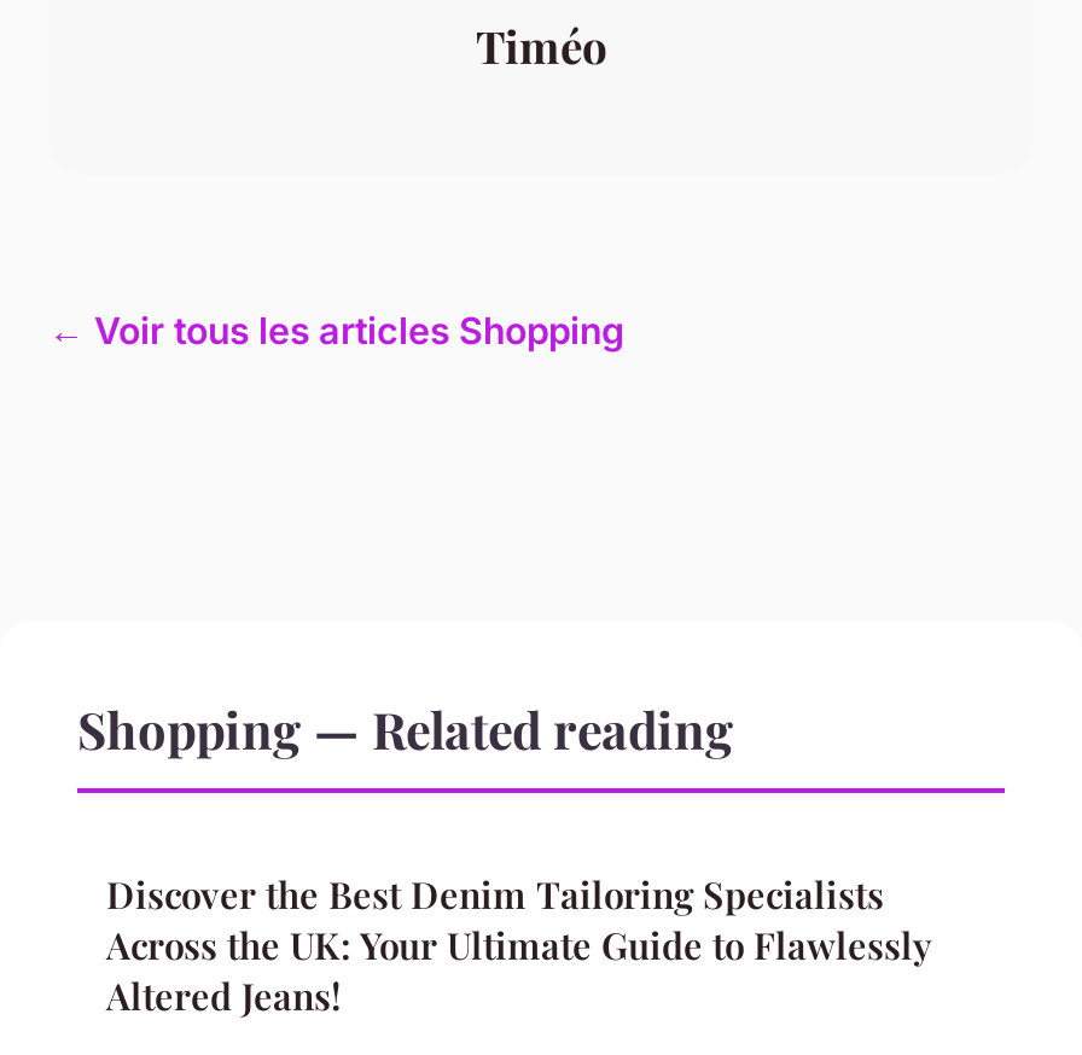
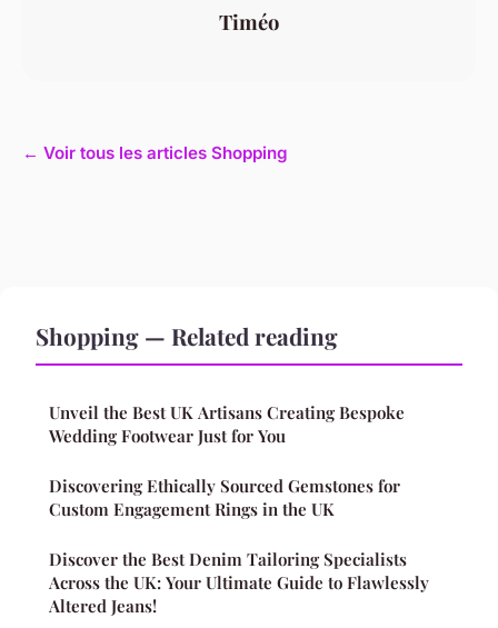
+ Unveil the Best UK Artisans Creating Bespoke
+ Wedding Footwear Just for You
+ Discovering Ethically Sourced Gemstones for
+ Custom Engagement Rings in the UK
